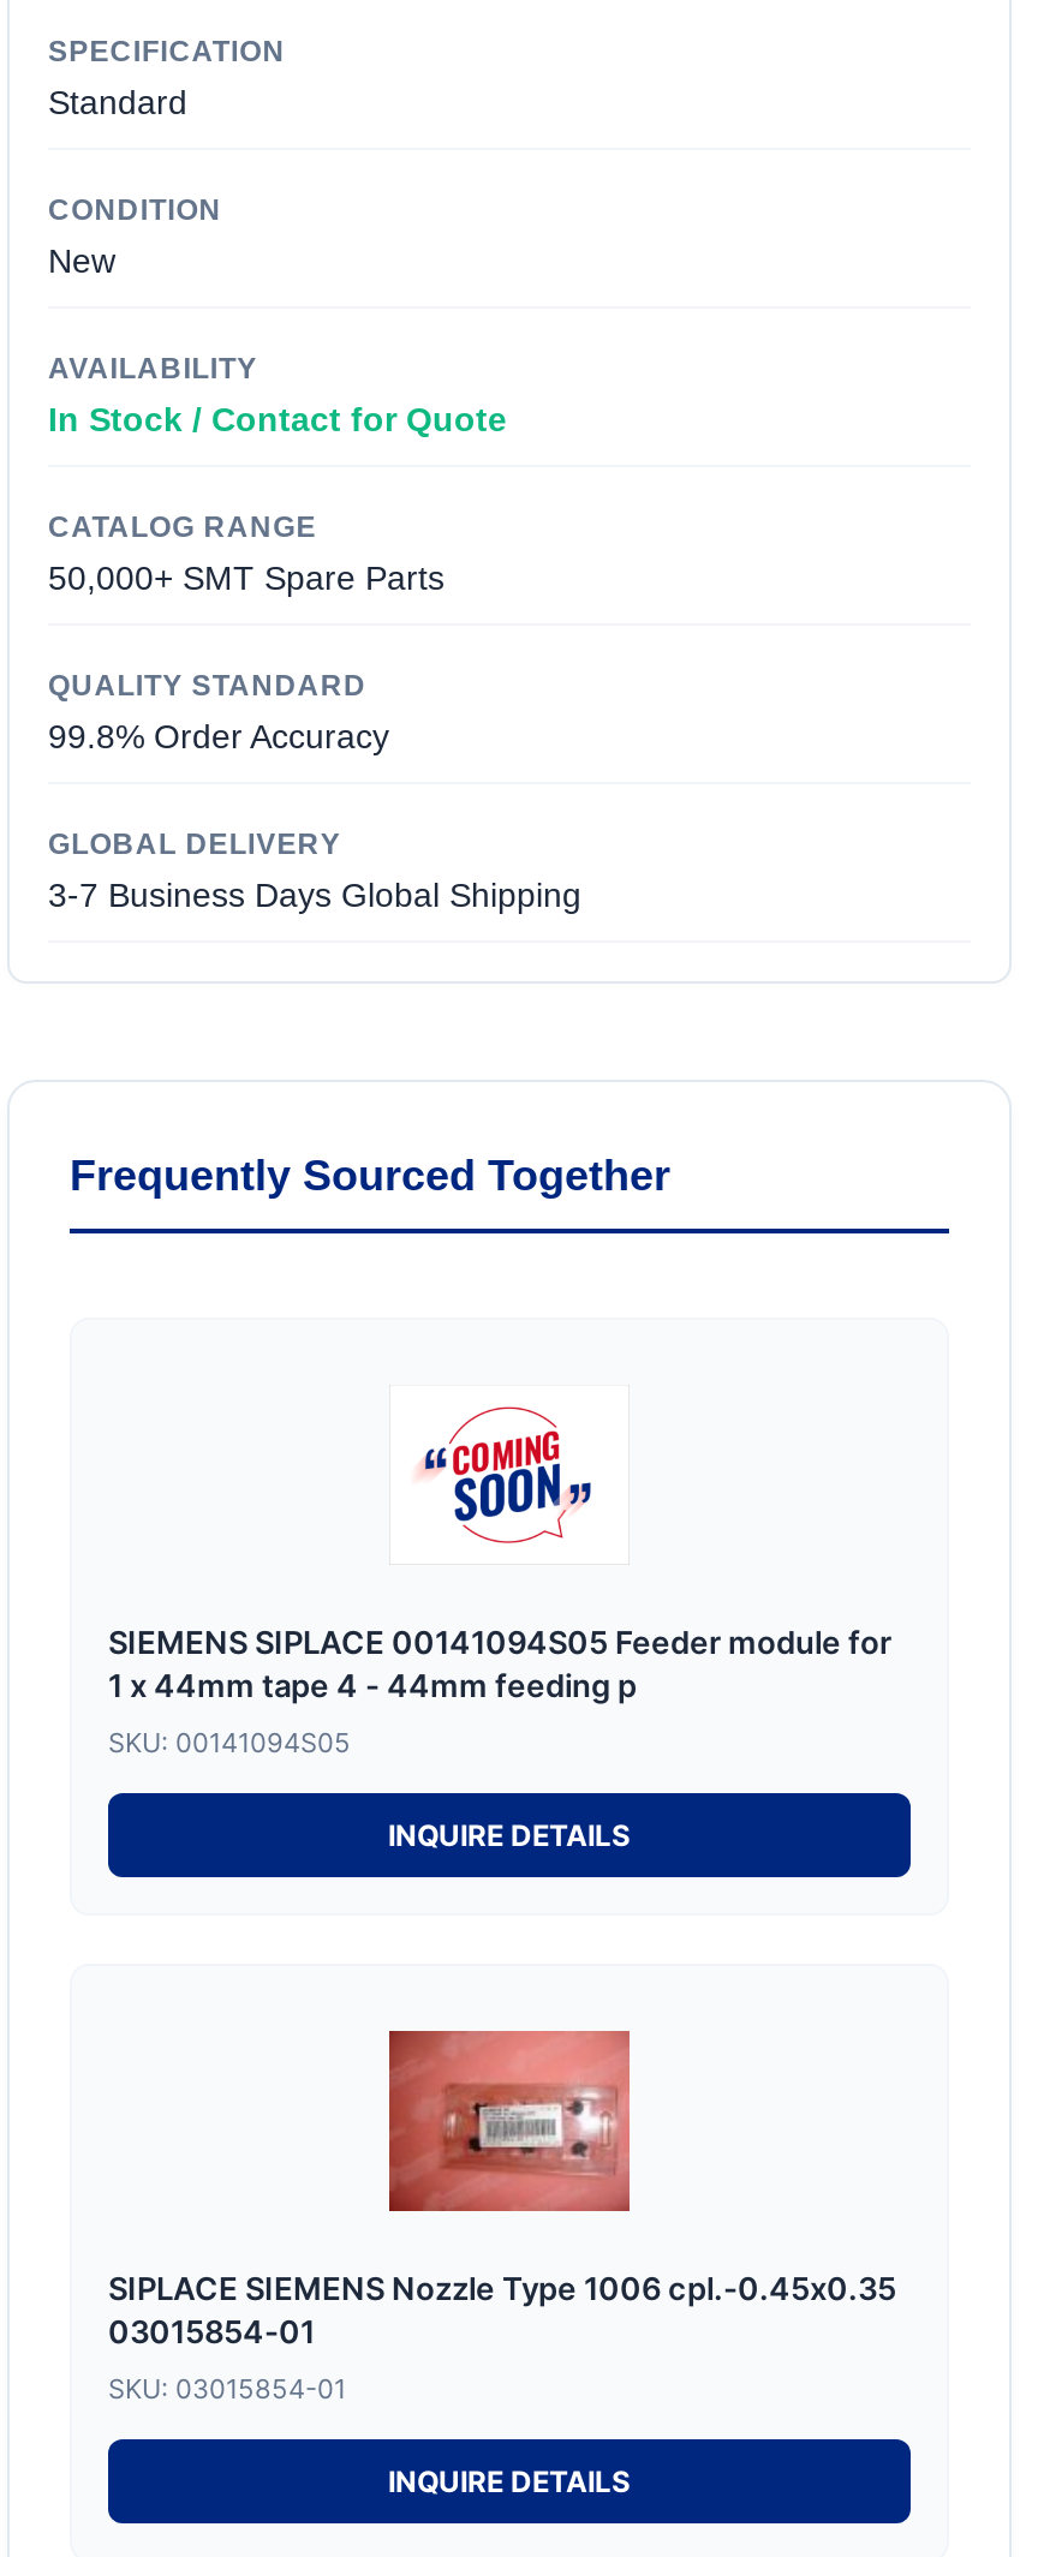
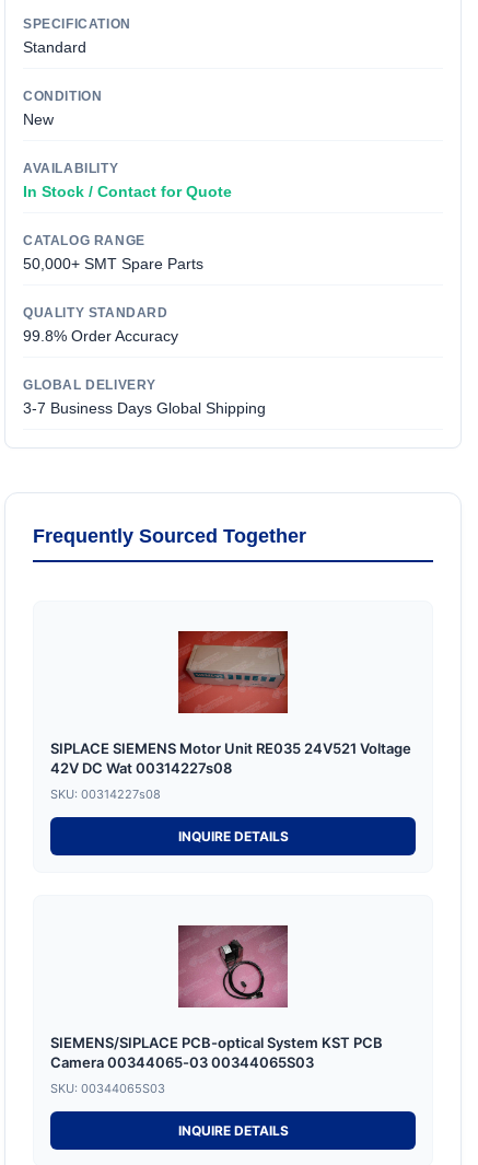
- [image]
- SIEMENS SIPLACE 00141094S05 Feeder module for
- 1 x 44mm tape 4 - 44mm feeding p
+ [image]
+ SIPLACE SIEMENS Motor Unit RE035 24V521 Voltage
+ 42V DC Wat 00314227s08

- SKU: 00141094S05
+ SKU: 00314227s08

- [image]
- SIPLACE SIEMENS Nozzle Type 1006 cpl.-0.45x0.35
- 03015854-01
+ [image]
+ SIEMENS/SIPLACE PCB-optical System KST PCB
+ Camera 00344065-03 00344065S03

- SKU: 03015854-01
+ SKU: 00344065S03
